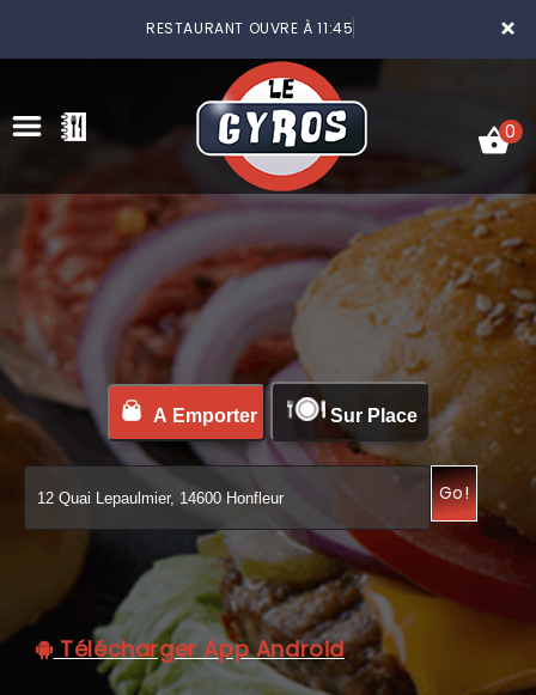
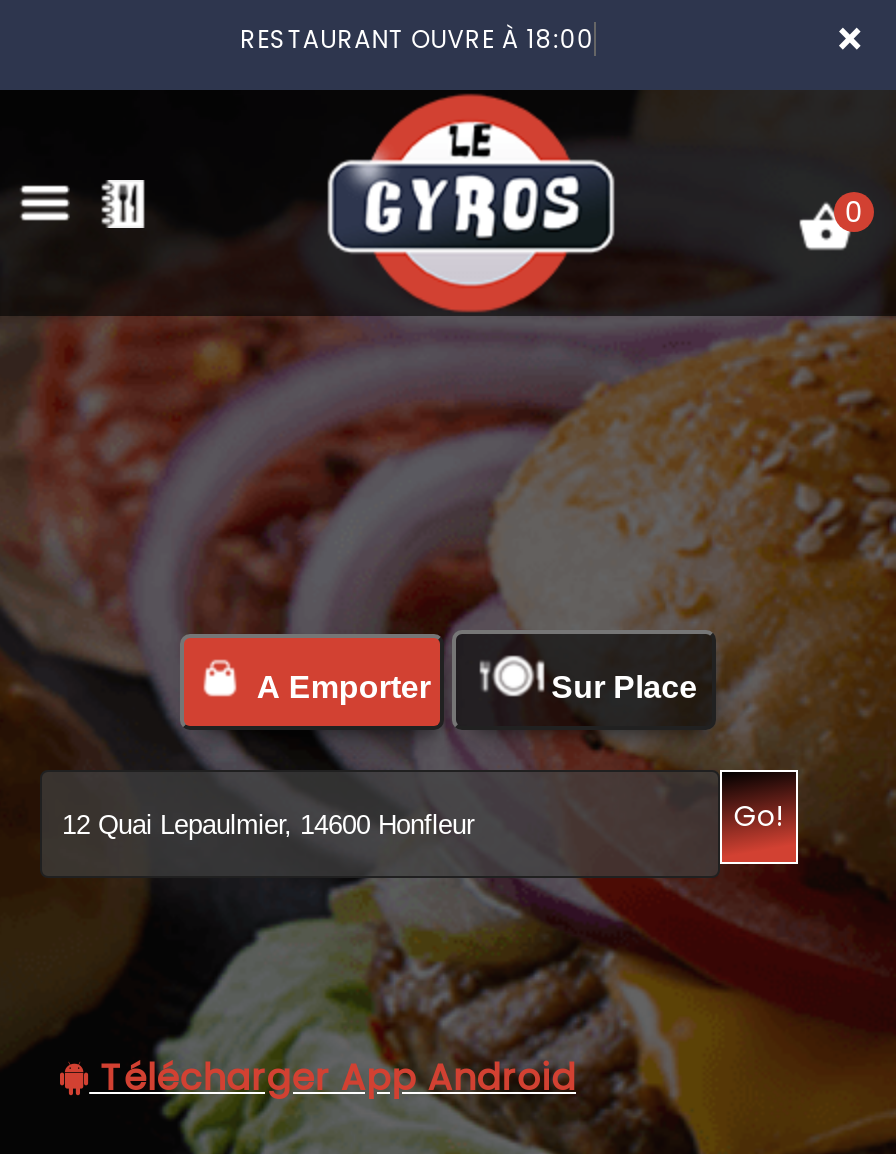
- RESTAURANT OUVRE À 11:45
+ RESTAURANT OUVRE À 18:00
